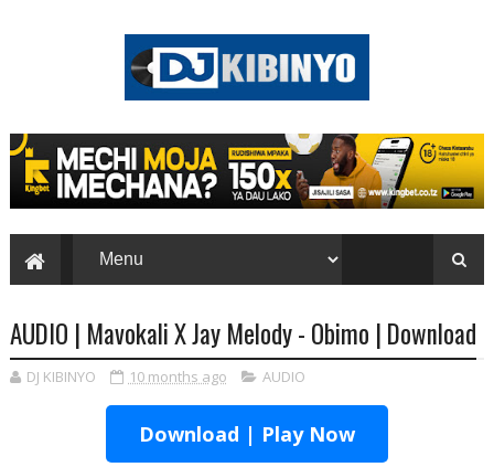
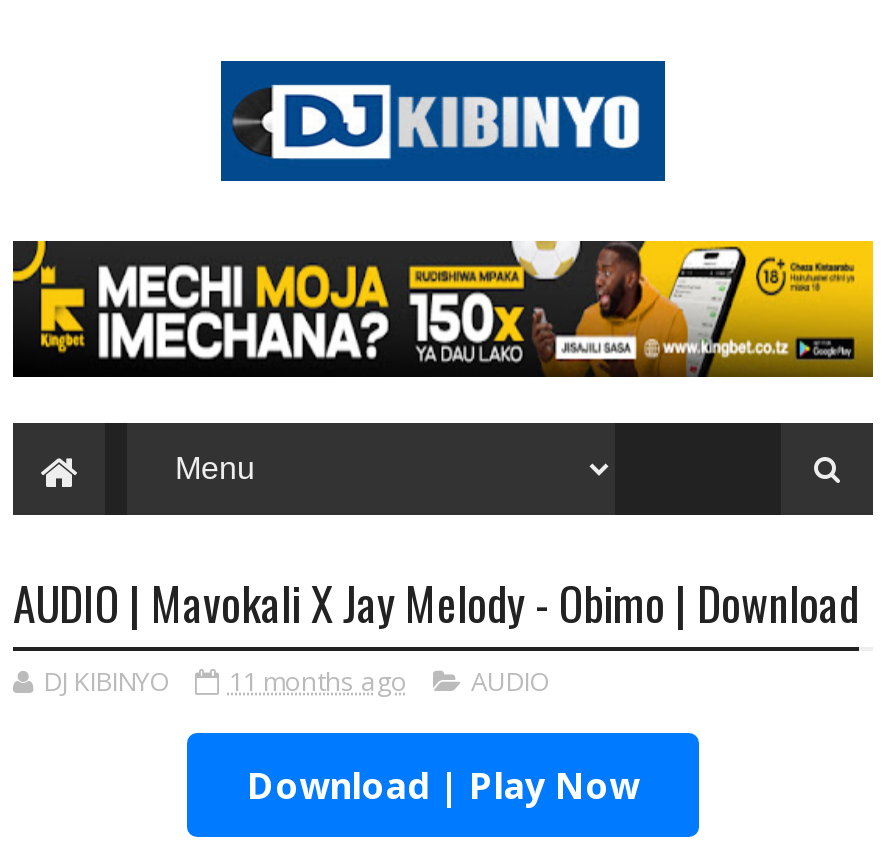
- DJ KIBINYO 10 months ago AUDIO
+ DJ KIBINYO 11 months ago AUDIO
